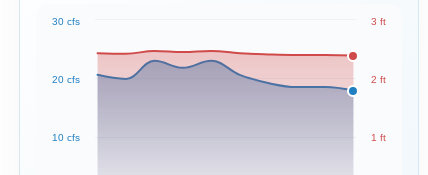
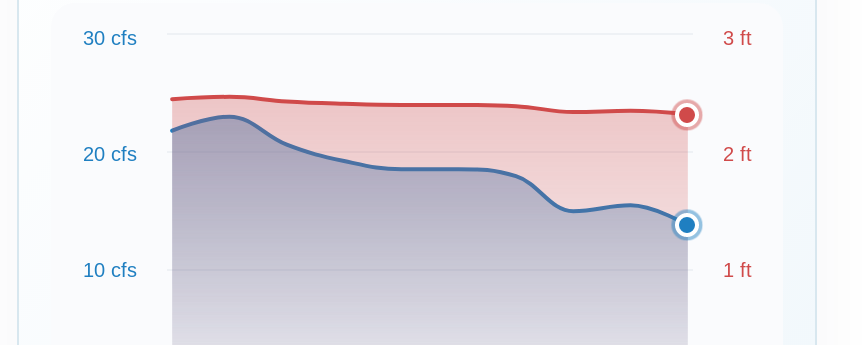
- [image]
+ [image]
